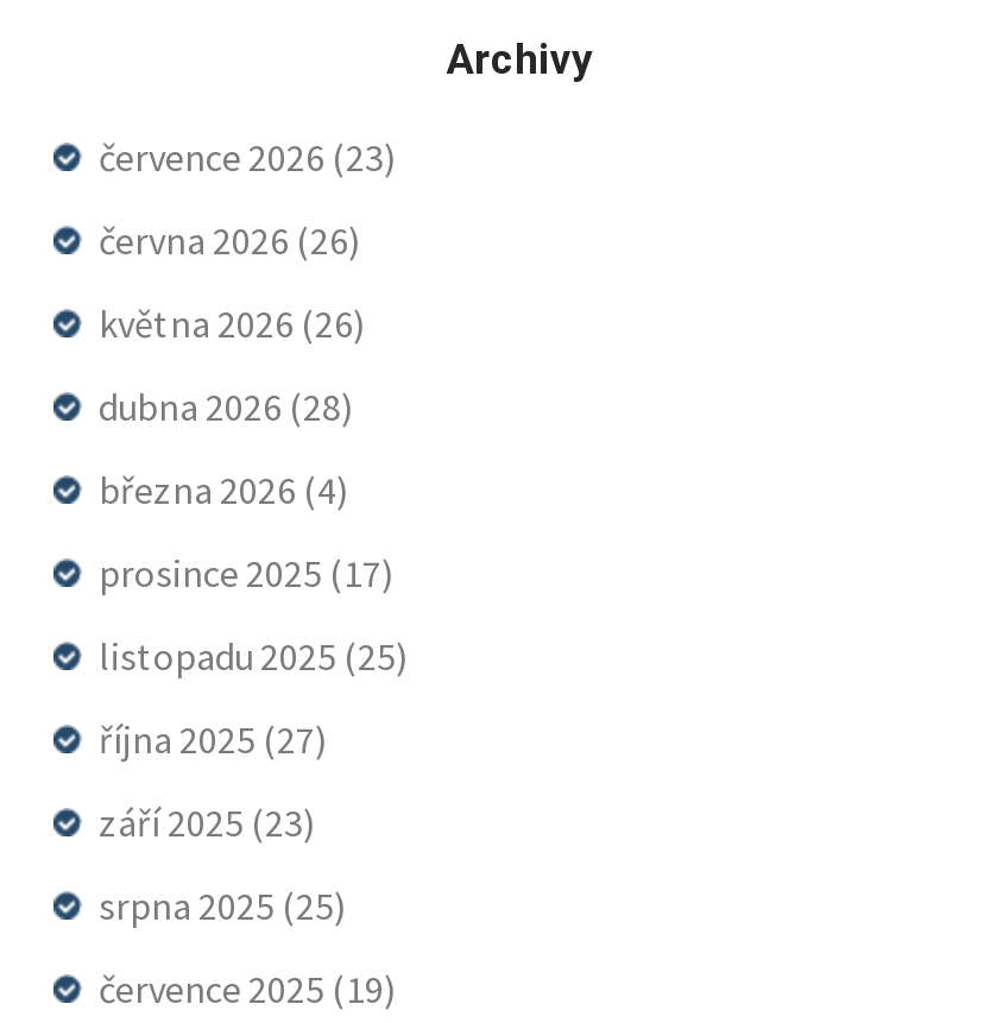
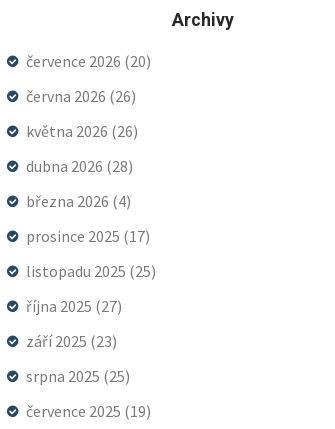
- července 2026 (23)
+ července 2026 (20)
